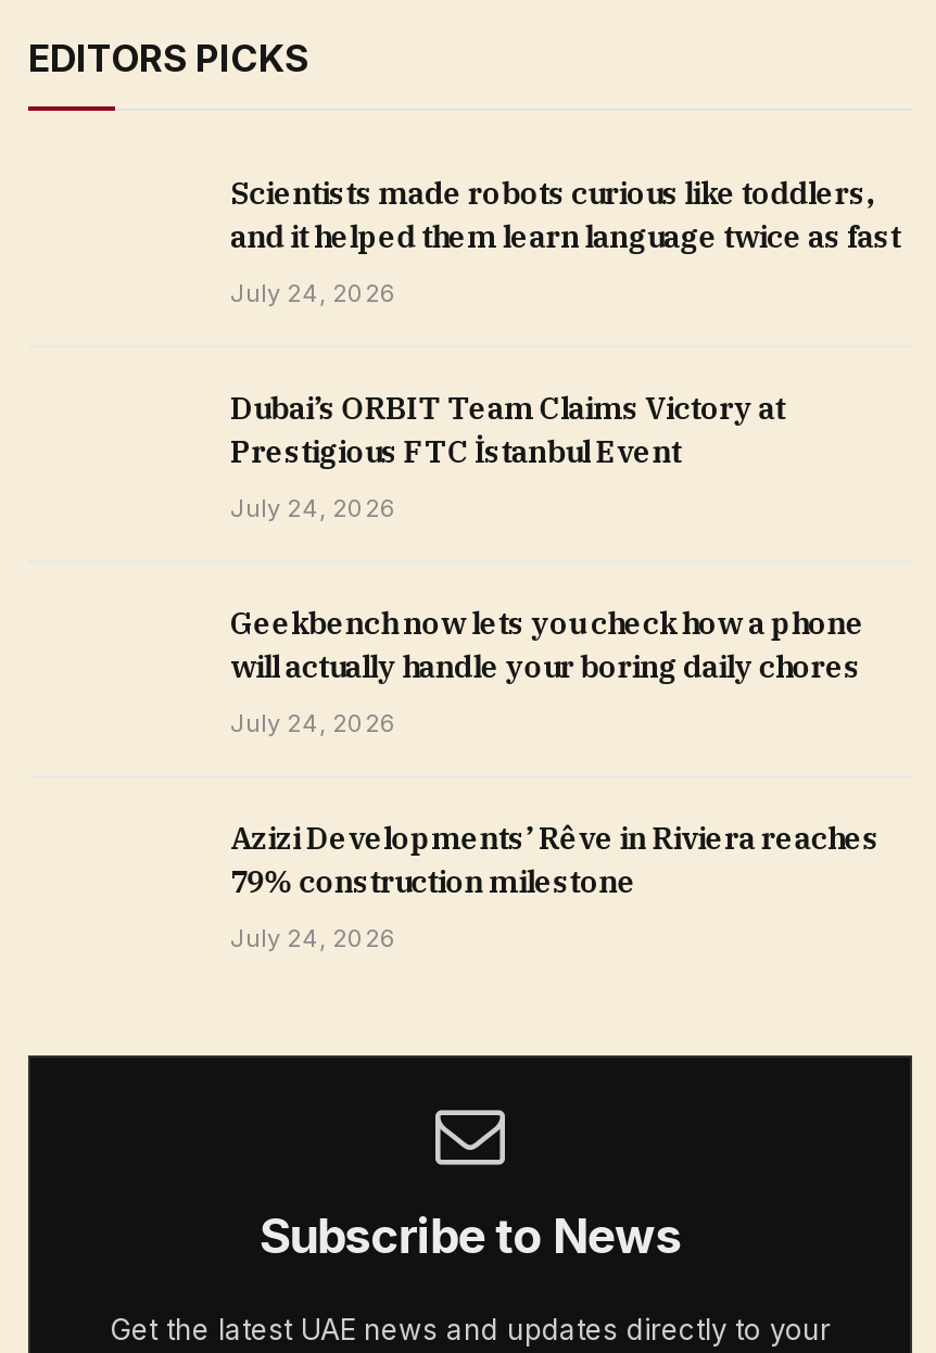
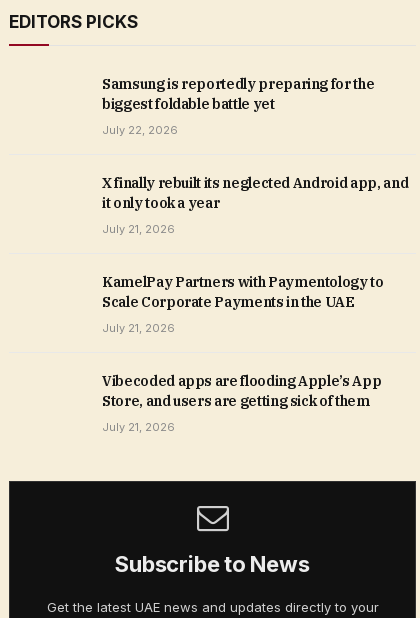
- Scientists made robots curious like toddlers,
- and it helped them learn language twice as fast
+ Samsung is reportedly preparing for the
+ biggest foldable battle yet

- July 24, 2026
+ July 22, 2026

- Dubai’s ORBIT Team Claims Victory at
- Prestigious FTC İstanbul Event
+ X finally rebuilt its neglected Android app, and
+ it only took a year

- July 24, 2026
+ July 21, 2026

- Geekbench now lets you check how a phone
- will actually handle your boring daily chores
+ KamelPay Partners with Paymentology to
+ Scale Corporate Payments in the UAE

- July 24, 2026
+ July 21, 2026

- Azizi Developments’ Rêve in Riviera reaches
- 79% construction milestone
+ Vibecoded apps are flooding Apple’s App
+ Store, and users are getting sick of them

- July 24, 2026
+ July 21, 2026
